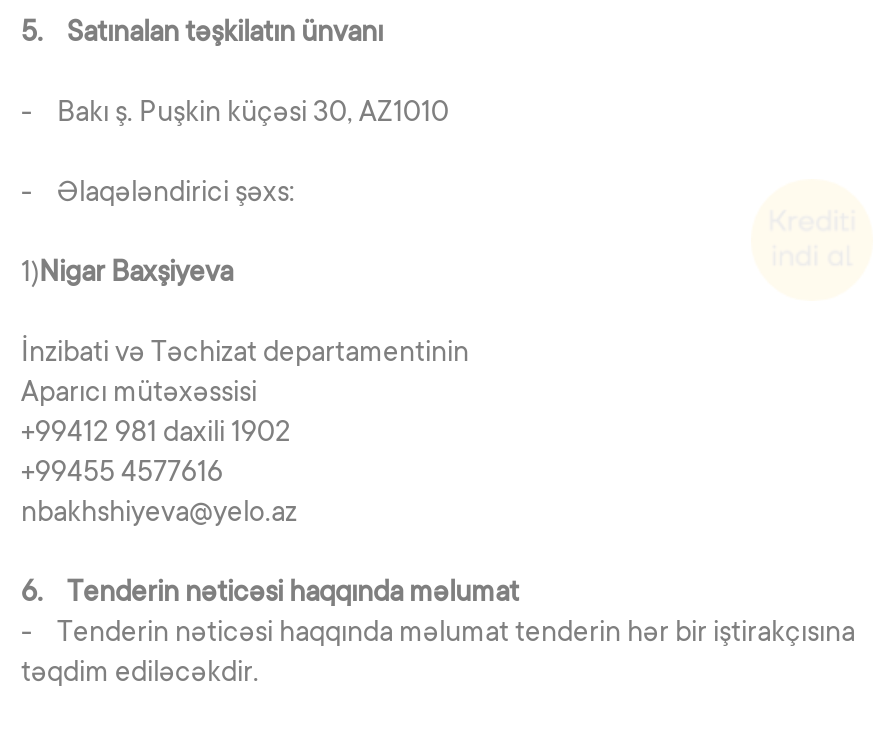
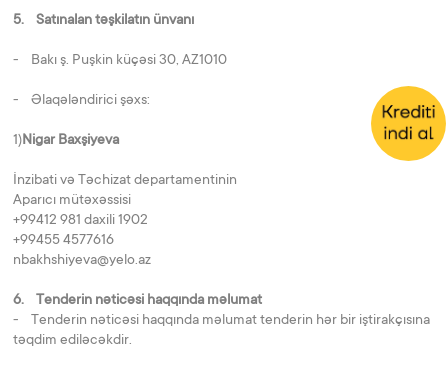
+ [image]
